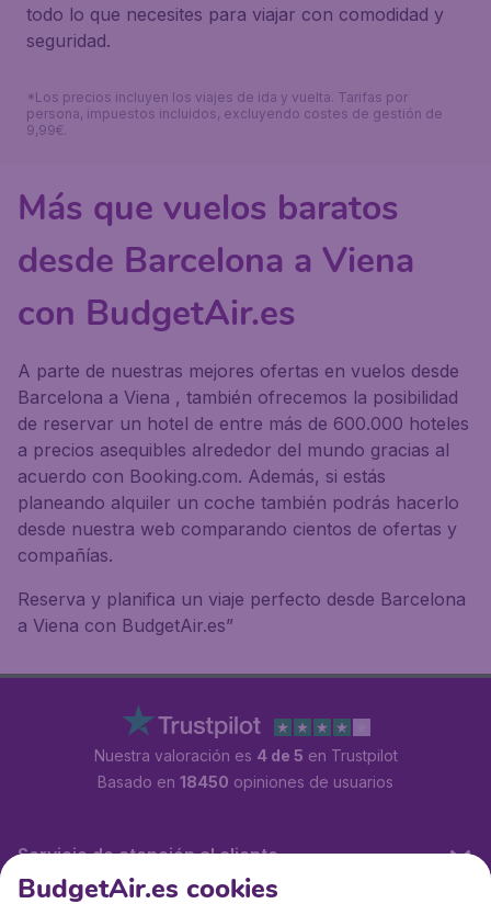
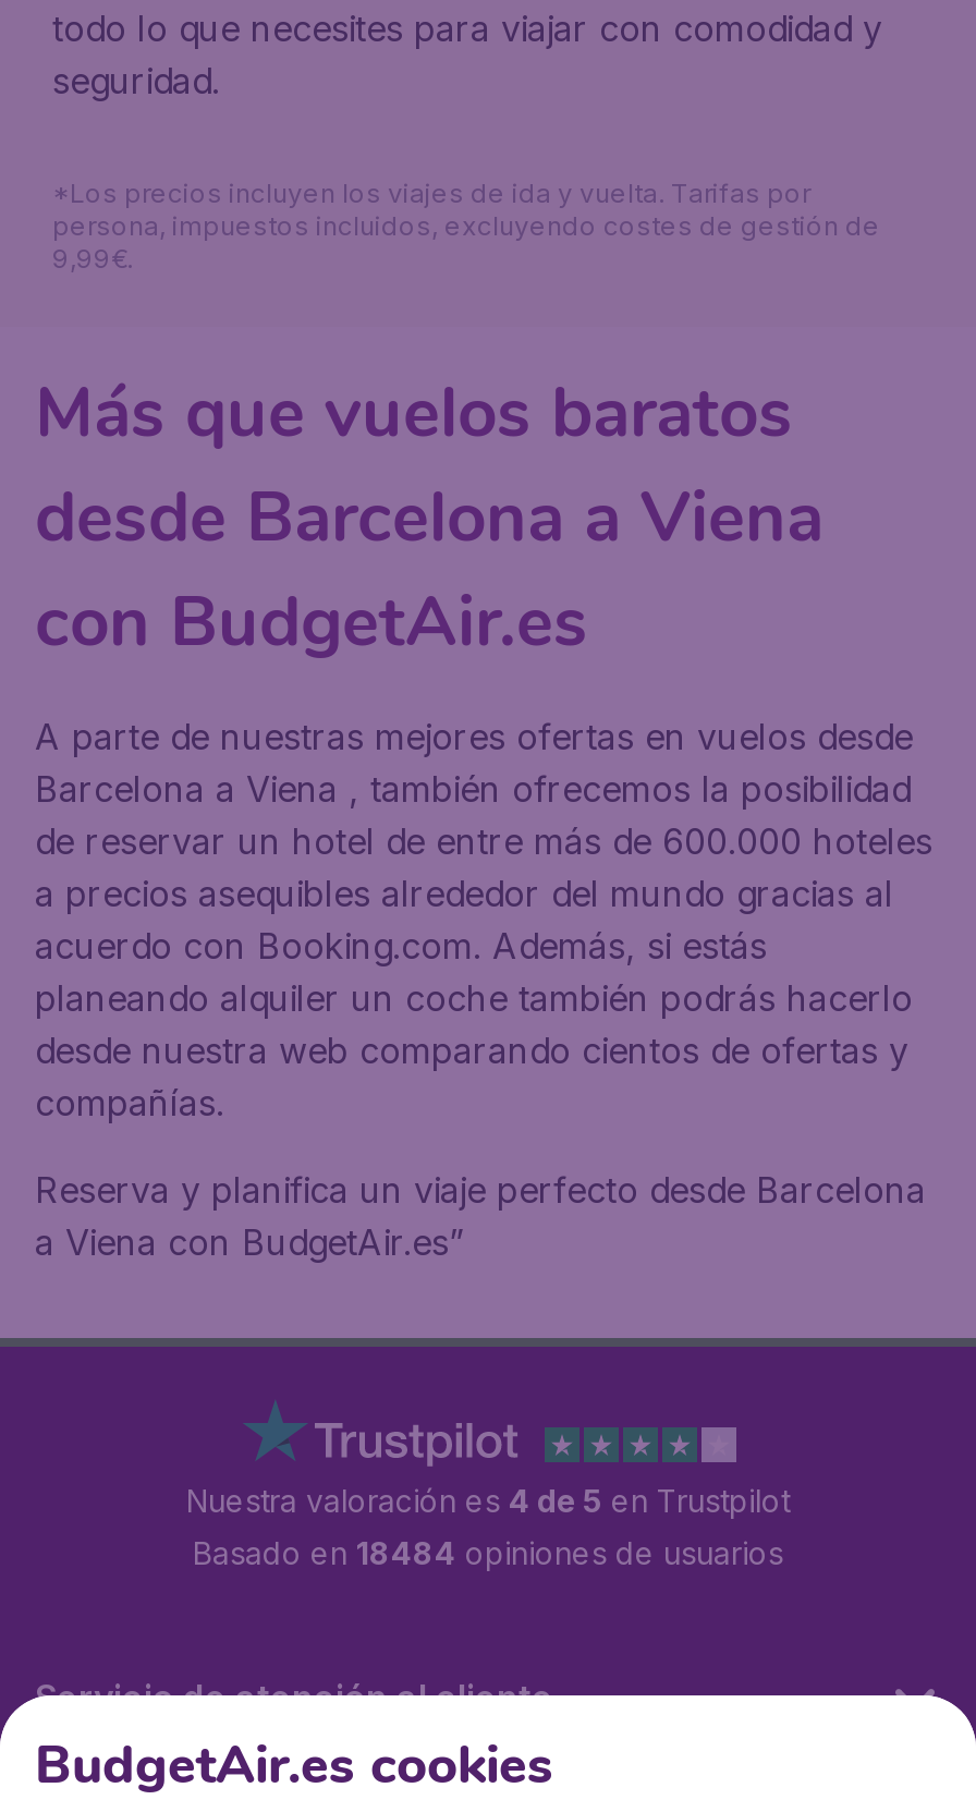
- Basado en 18450 opiniones de usuarios
+ Basado en 18484 opiniones de usuarios
